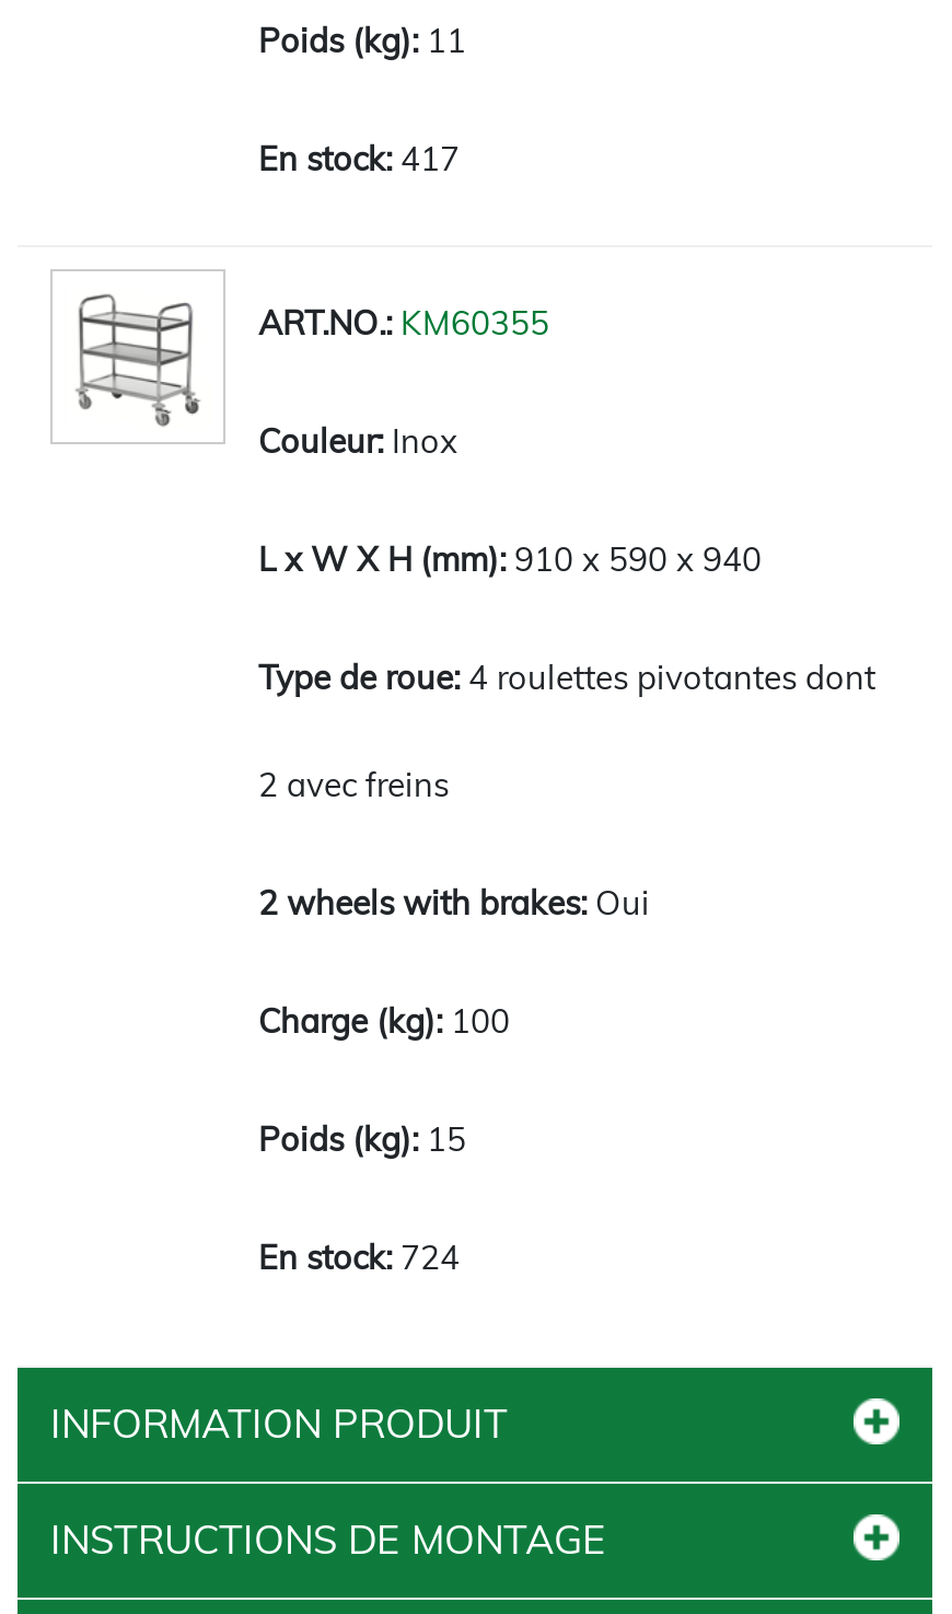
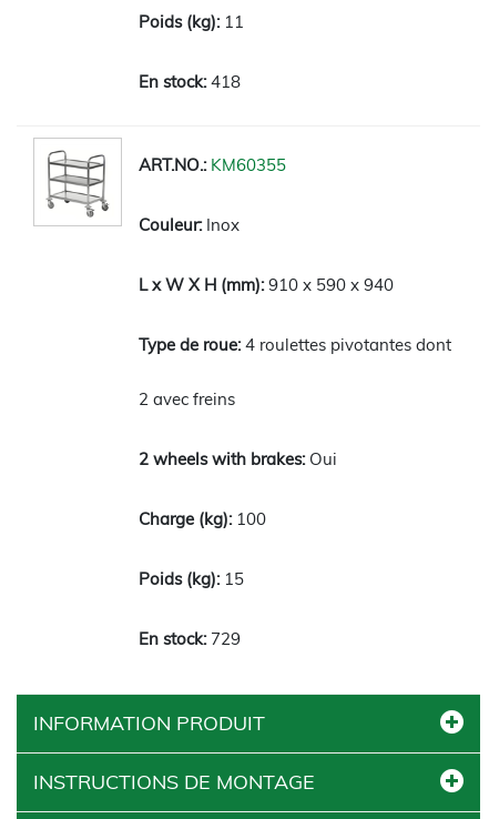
- 417
+ 418

- 724
+ 729
